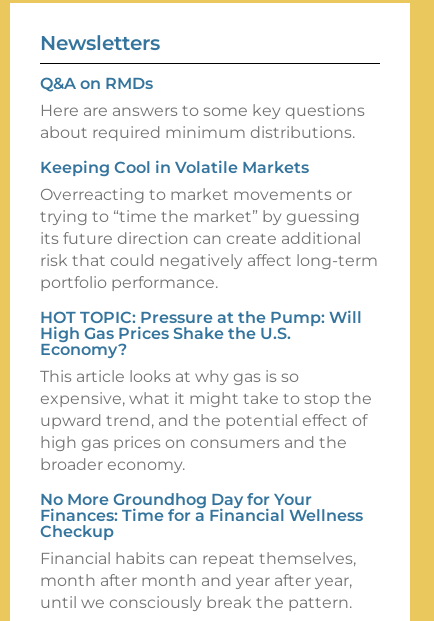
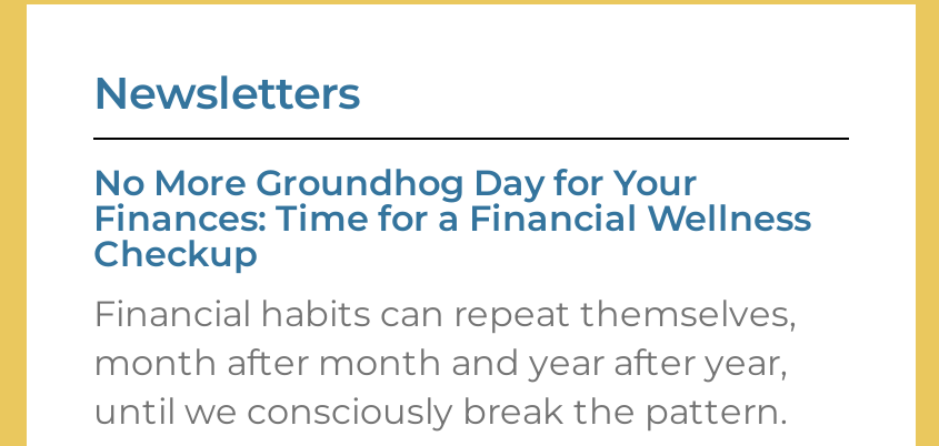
- Q&A on RMDs
- Here are answers to some key questions
- about required minimum distributions.
- Keeping Cool in Volatile Markets
- Overreacting to market movements or
- trying to “time the market” by guessing
- its future direction can create additional
- risk that could negatively affect long-term
- portfolio performance.
- HOT TOPIC: Pressure at the Pump: Will
- High Gas Prices Shake the U.S.
- Economy?
- This article looks at why gas is so
- expensive, what it might take to stop the
- upward trend, and the potential effect of
- high gas prices on consumers and the
- broader economy.
